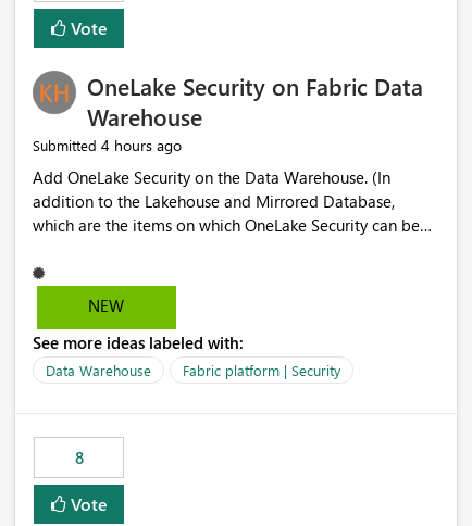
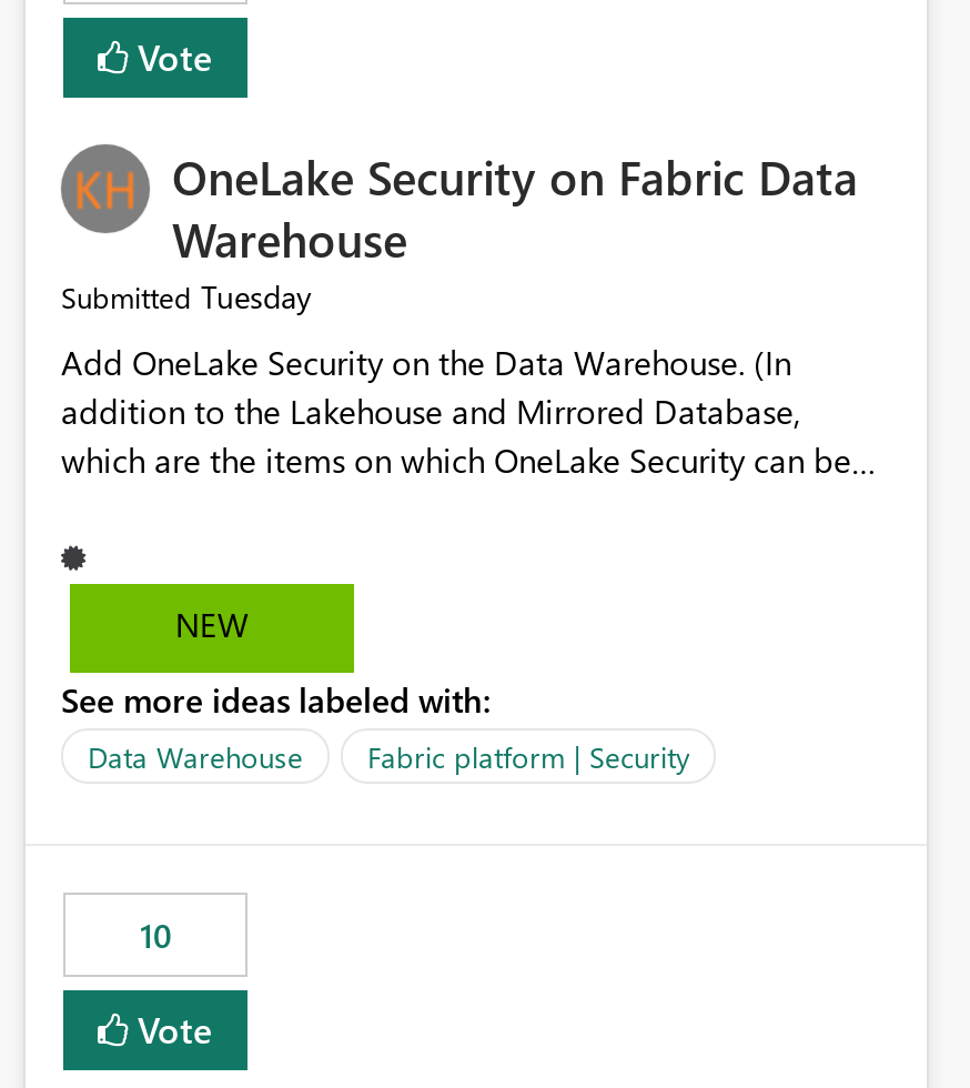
- Submitted 4 hours ago
+ Submitted Tuesday

- 8
+ 10
